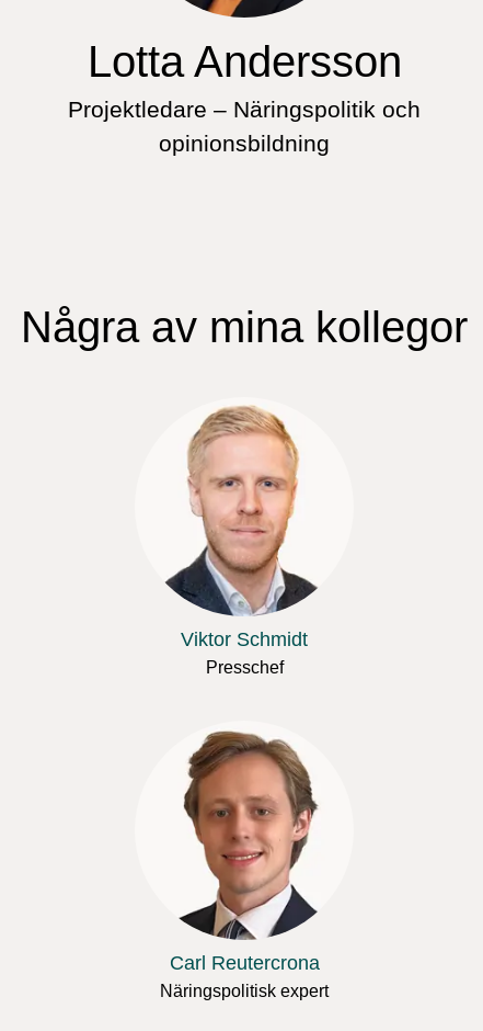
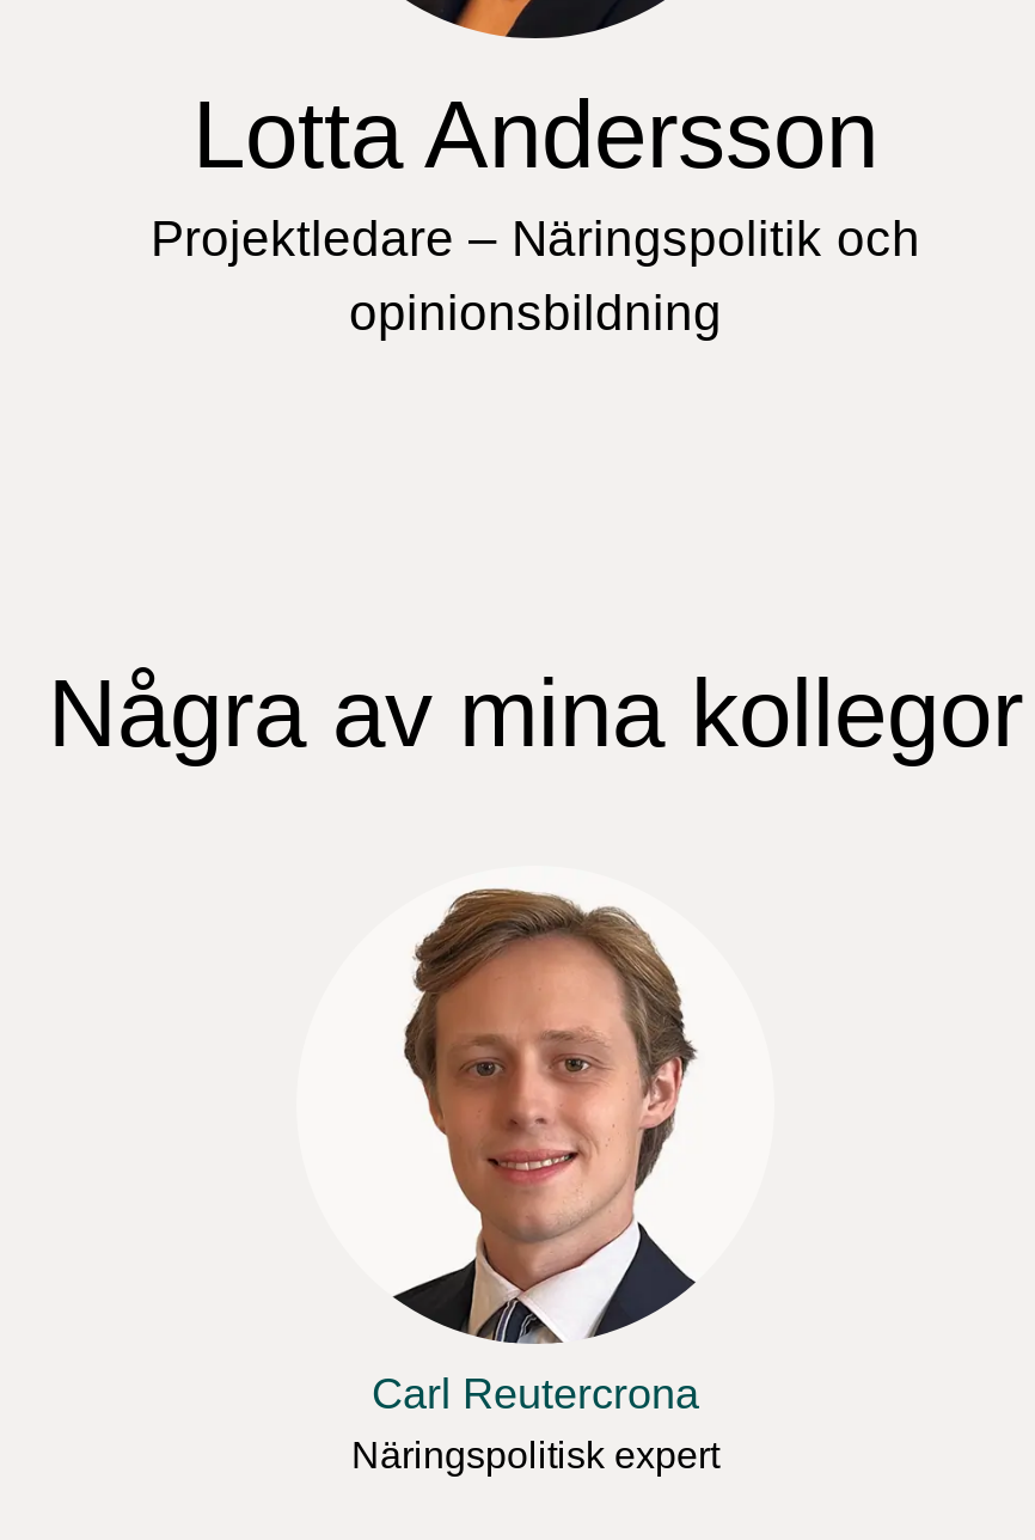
- [image]
- Viktor Schmidt
- Presschef
